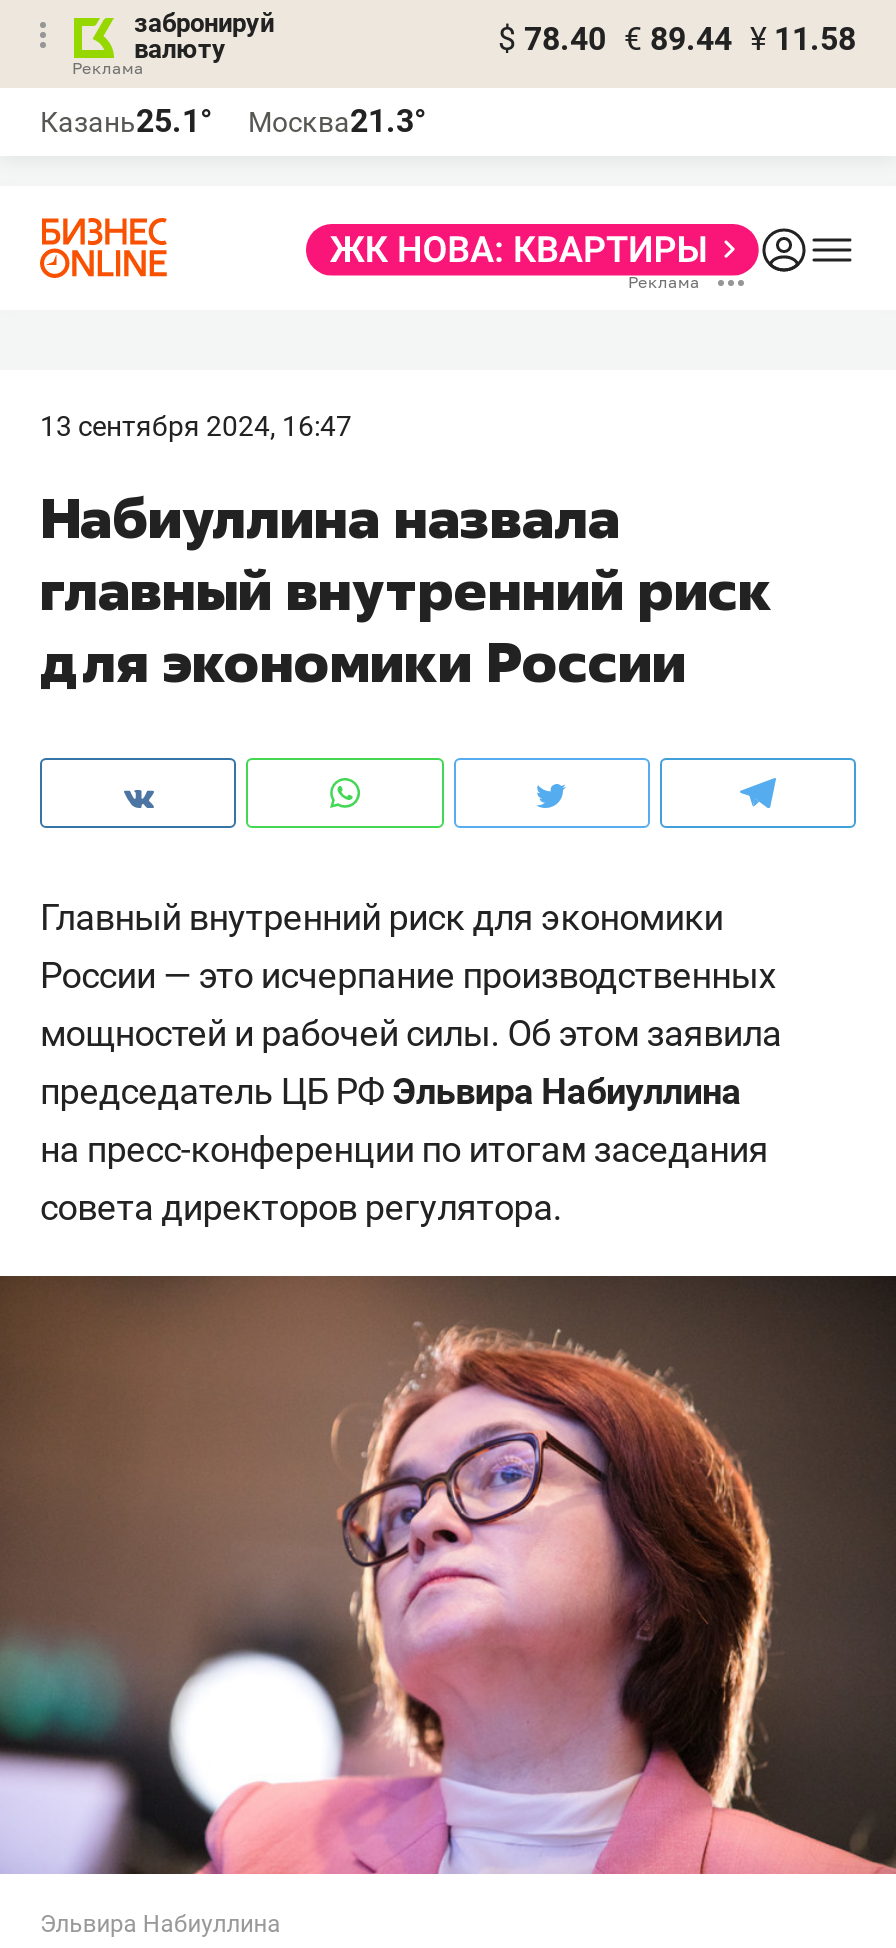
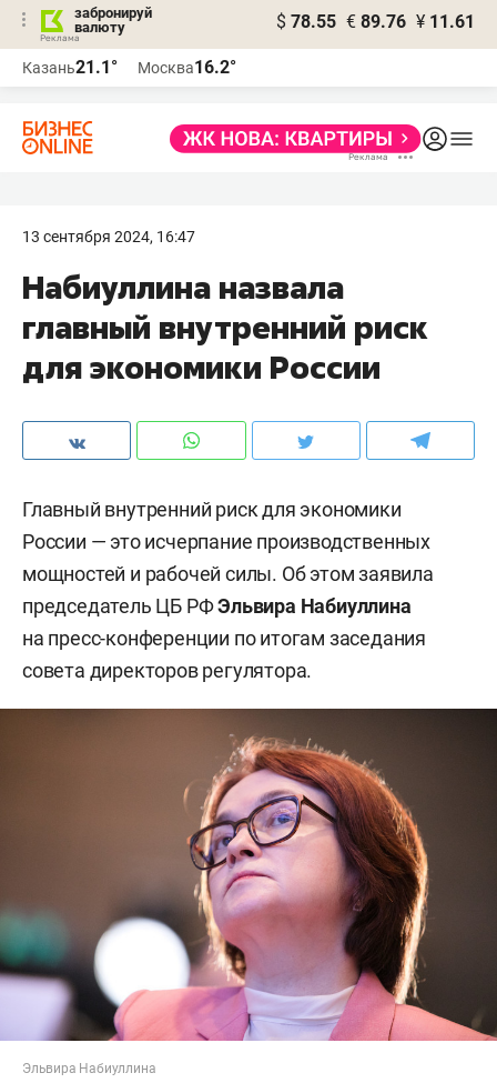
- $ 78.40 € 89.44 ¥ 11.58
+ $ 78.55 € 89.76 ¥ 11.61

- Казань25.1°
+ Казань21.1°

- Москва21.3°
+ Москва16.2°
